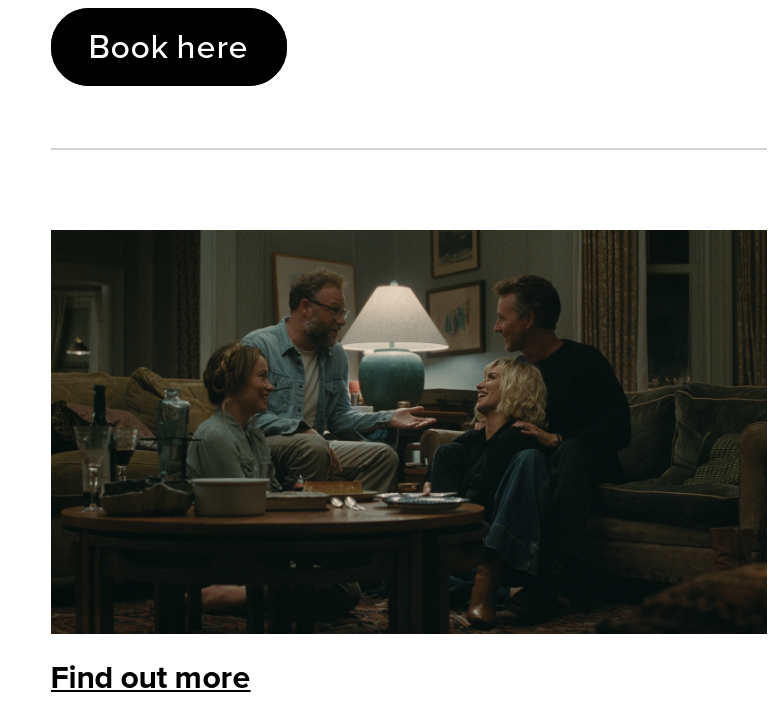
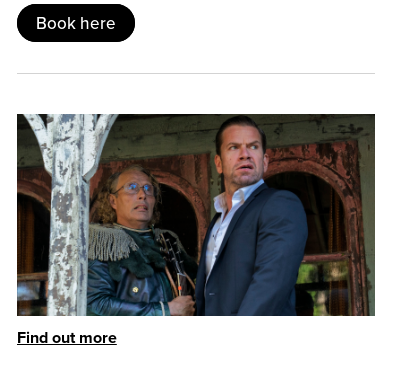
- [image]
+ [image]
